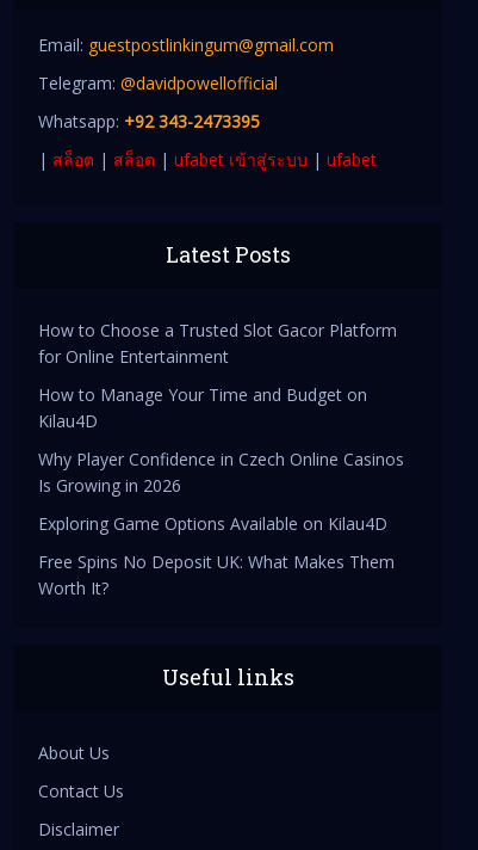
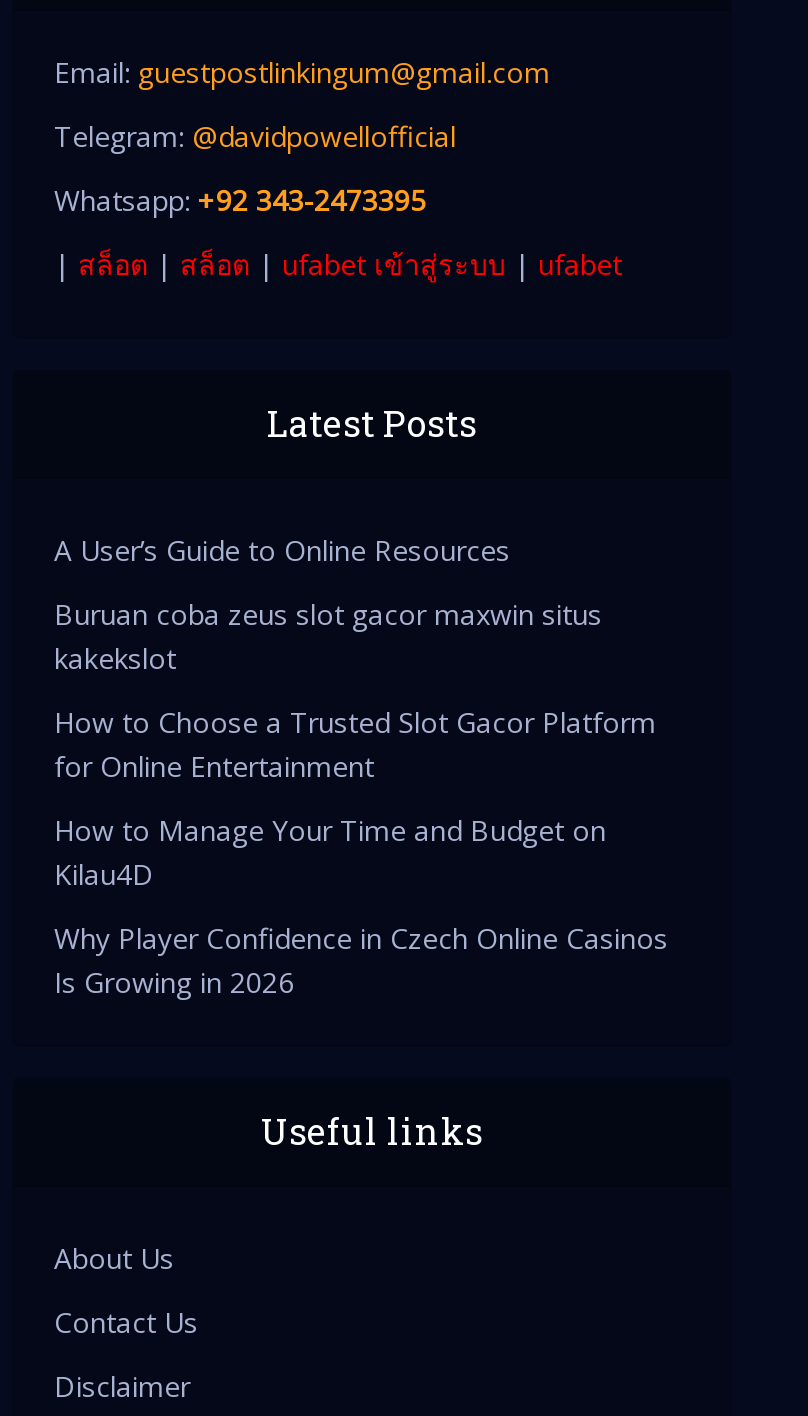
+ A User’s Guide to Online Resources
+ Buruan coba zeus slot gacor maxwin situs
+ kakekslot

moved down: How to Choose a Trusted Slot Gacor Platform | for Online Entertainment | How to Manage Your Time and Budget on | Kilau4D | Why Player Confidence in Czech Online Casinos | Is Growing in 2026

- Exploring Game Options Available on Kilau4D
- Free Spins No Deposit UK: What Makes Them
- Worth It?
